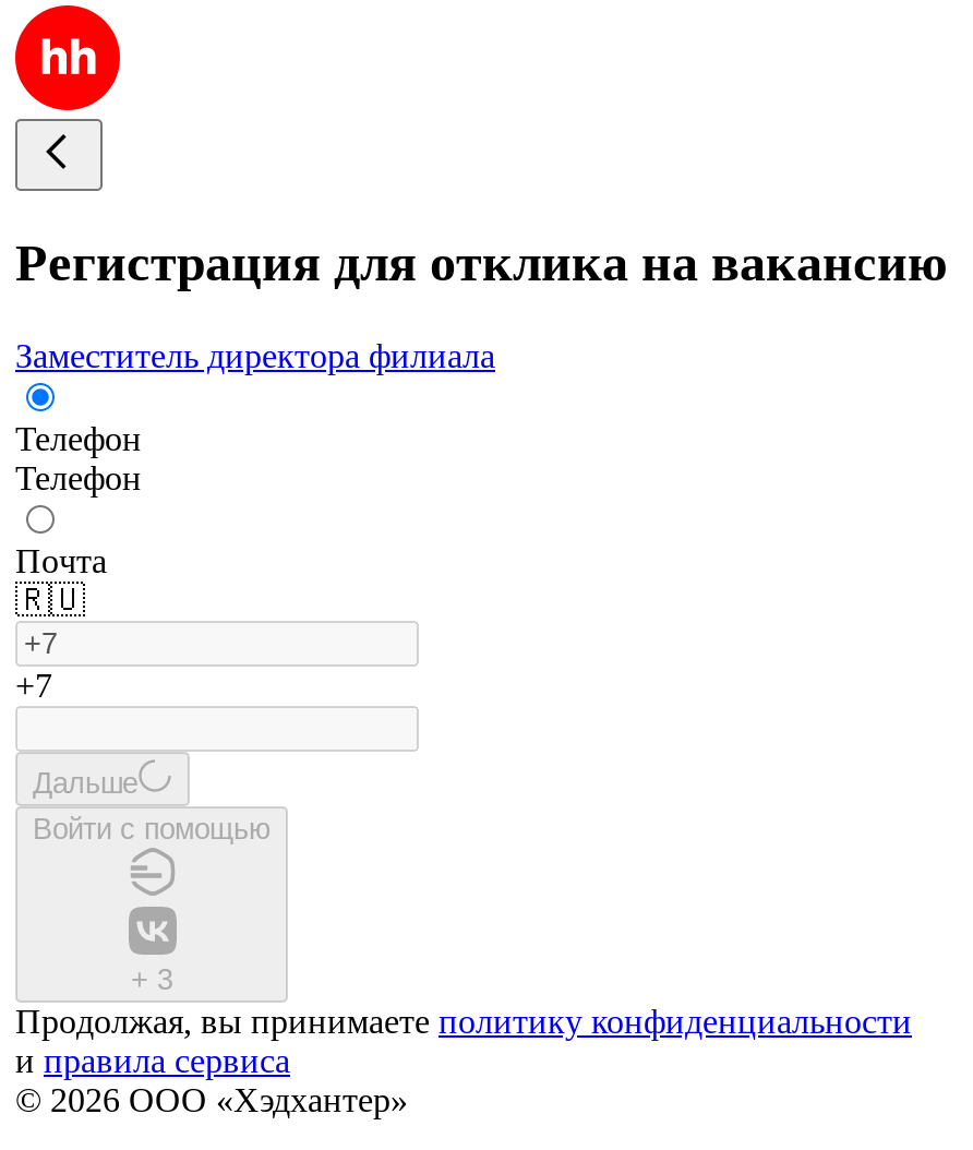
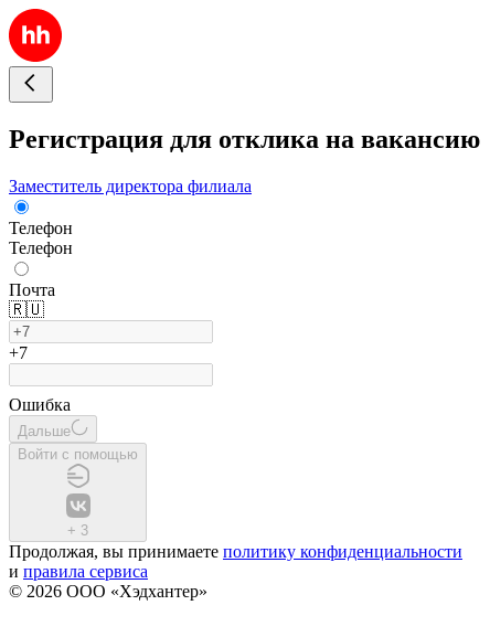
+ Ошибка
